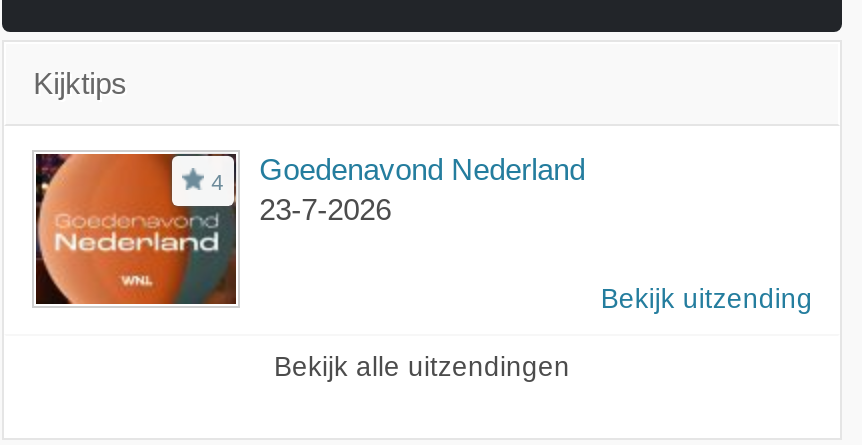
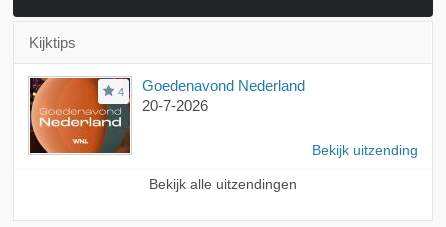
- 23-7-2026
+ 20-7-2026
